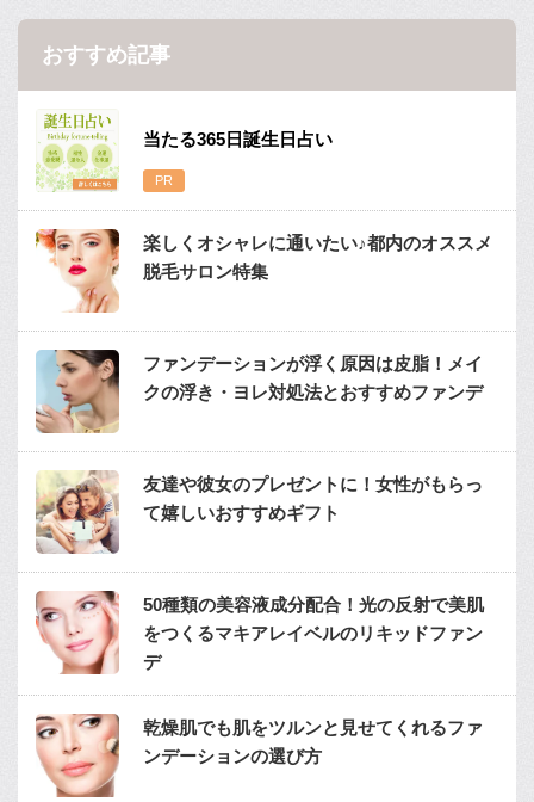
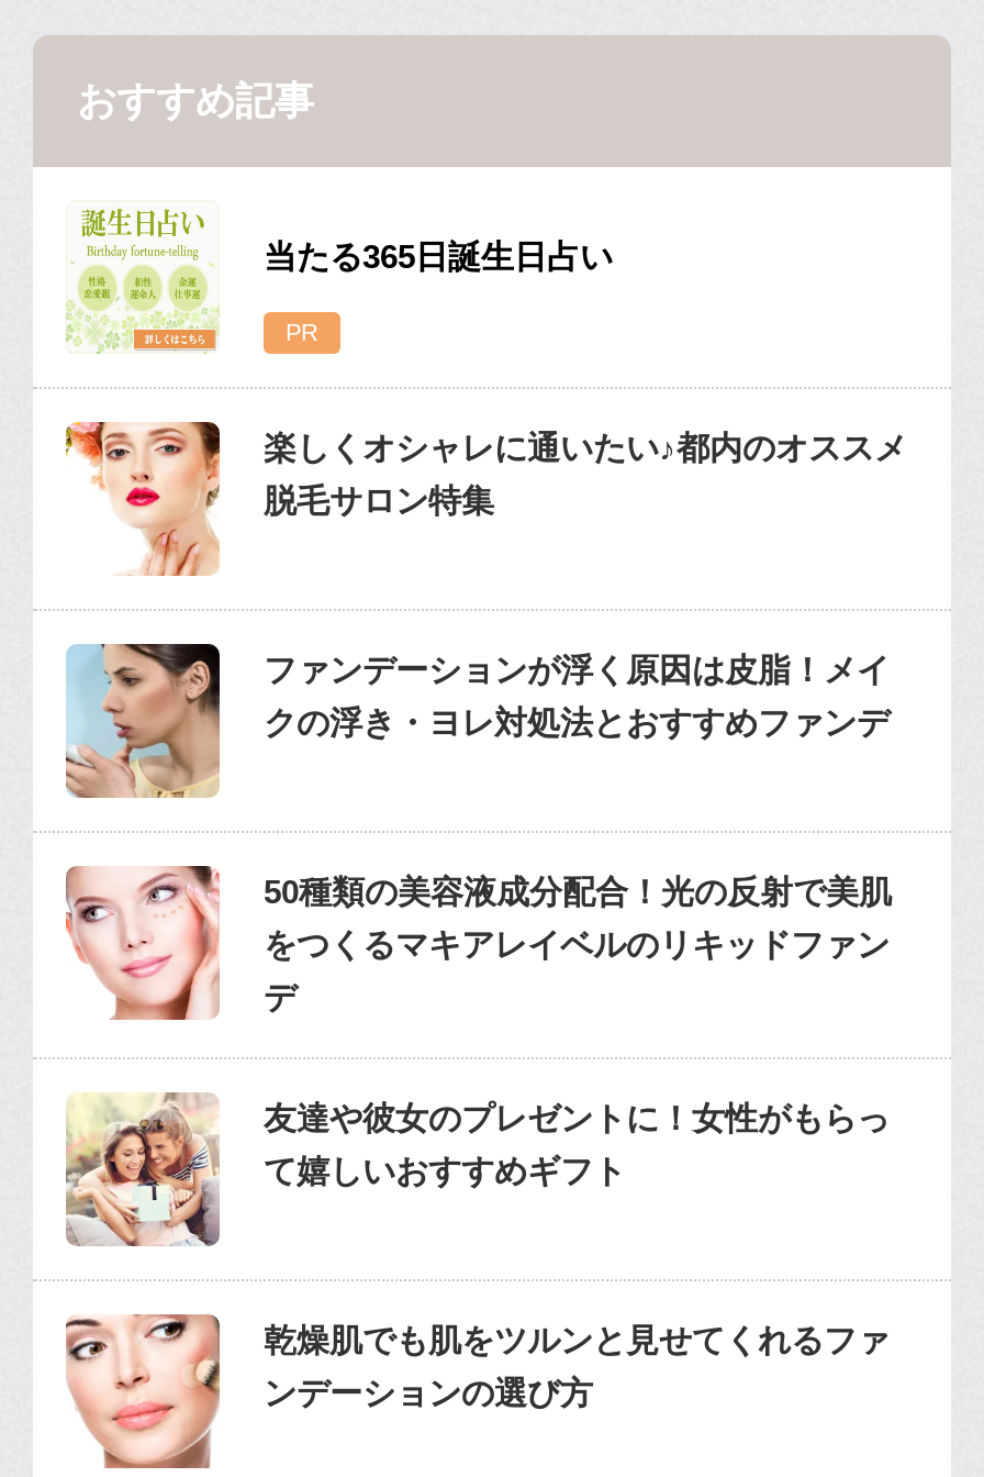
moved down: [image] | 友達や彼女のプレゼントに！女性がもらっ | て嬉しいおすすめギフト

moved up: [image] | 50種類の美容液成分配合！光の反射で美肌 | をつくるマキアレイベルのリキッドファン | デ
